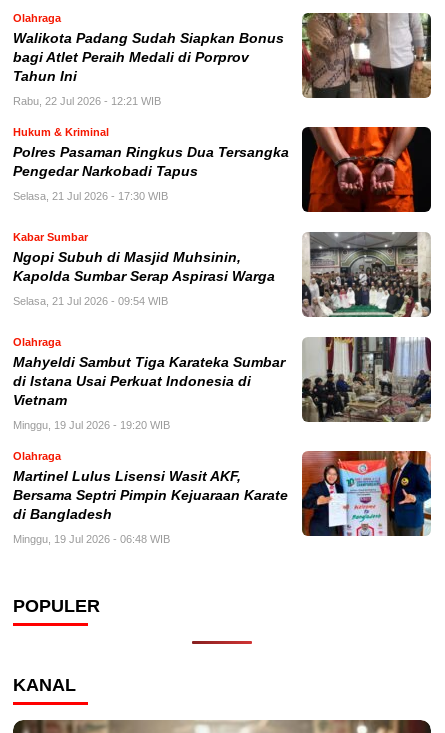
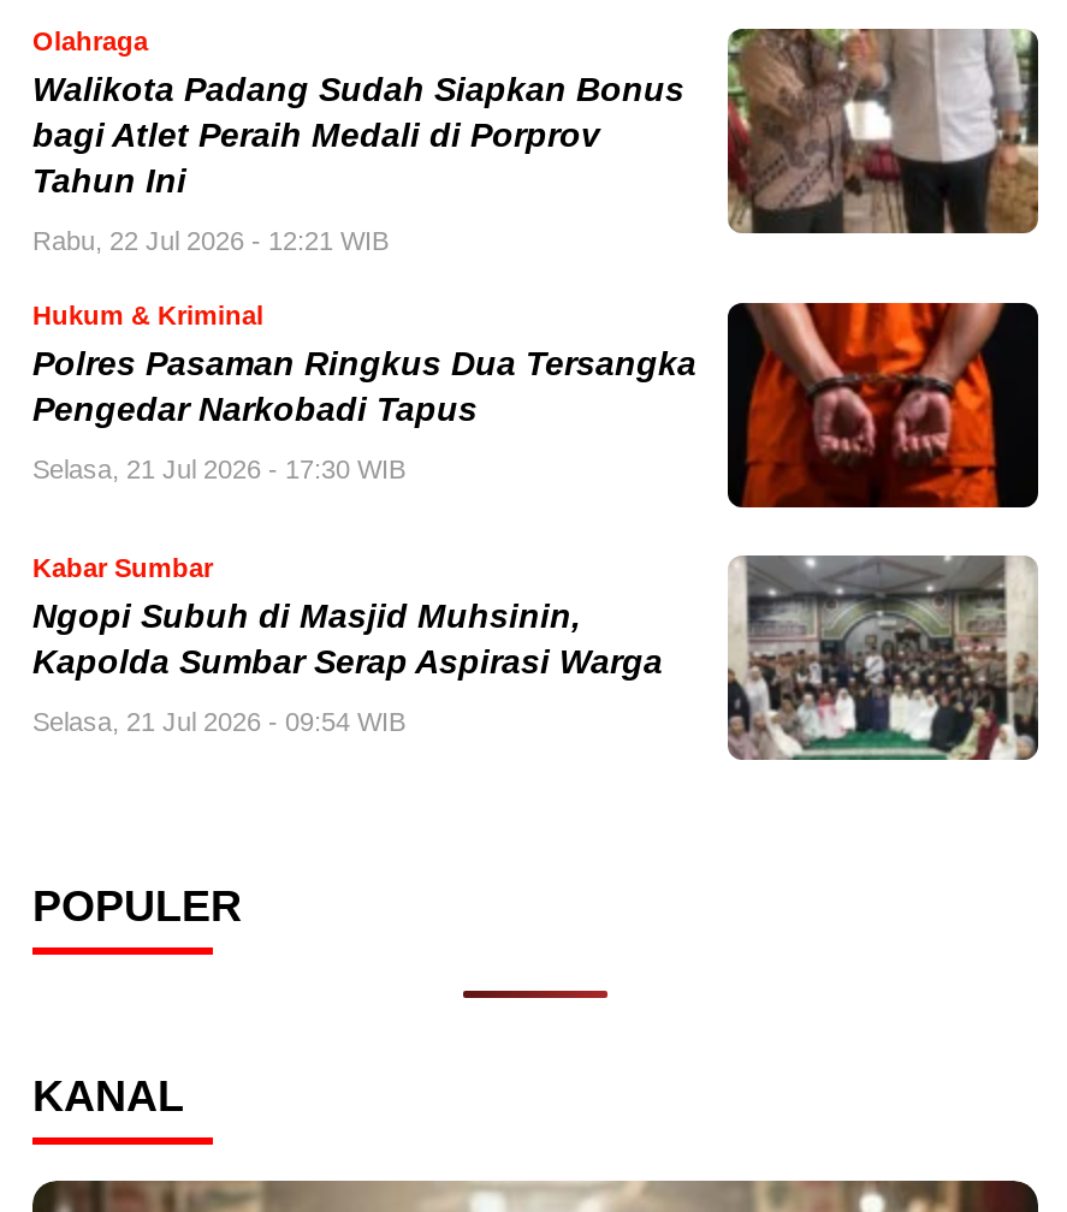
- [image]
- Olahraga
- Mahyeldi Sambut Tiga Karateka Sumbar
- di Istana Usai Perkuat Indonesia di
- Vietnam
- Minggu, 19 Jul 2026 - 19:20 WIB
- Olahraga
- Martinel Lulus Lisensi Wasit AKF,
- Bersama Septri Pimpin Kejuaraan Karate
- di Bangladesh
- Minggu, 19 Jul 2026 - 06:48 WIB

- [image]
